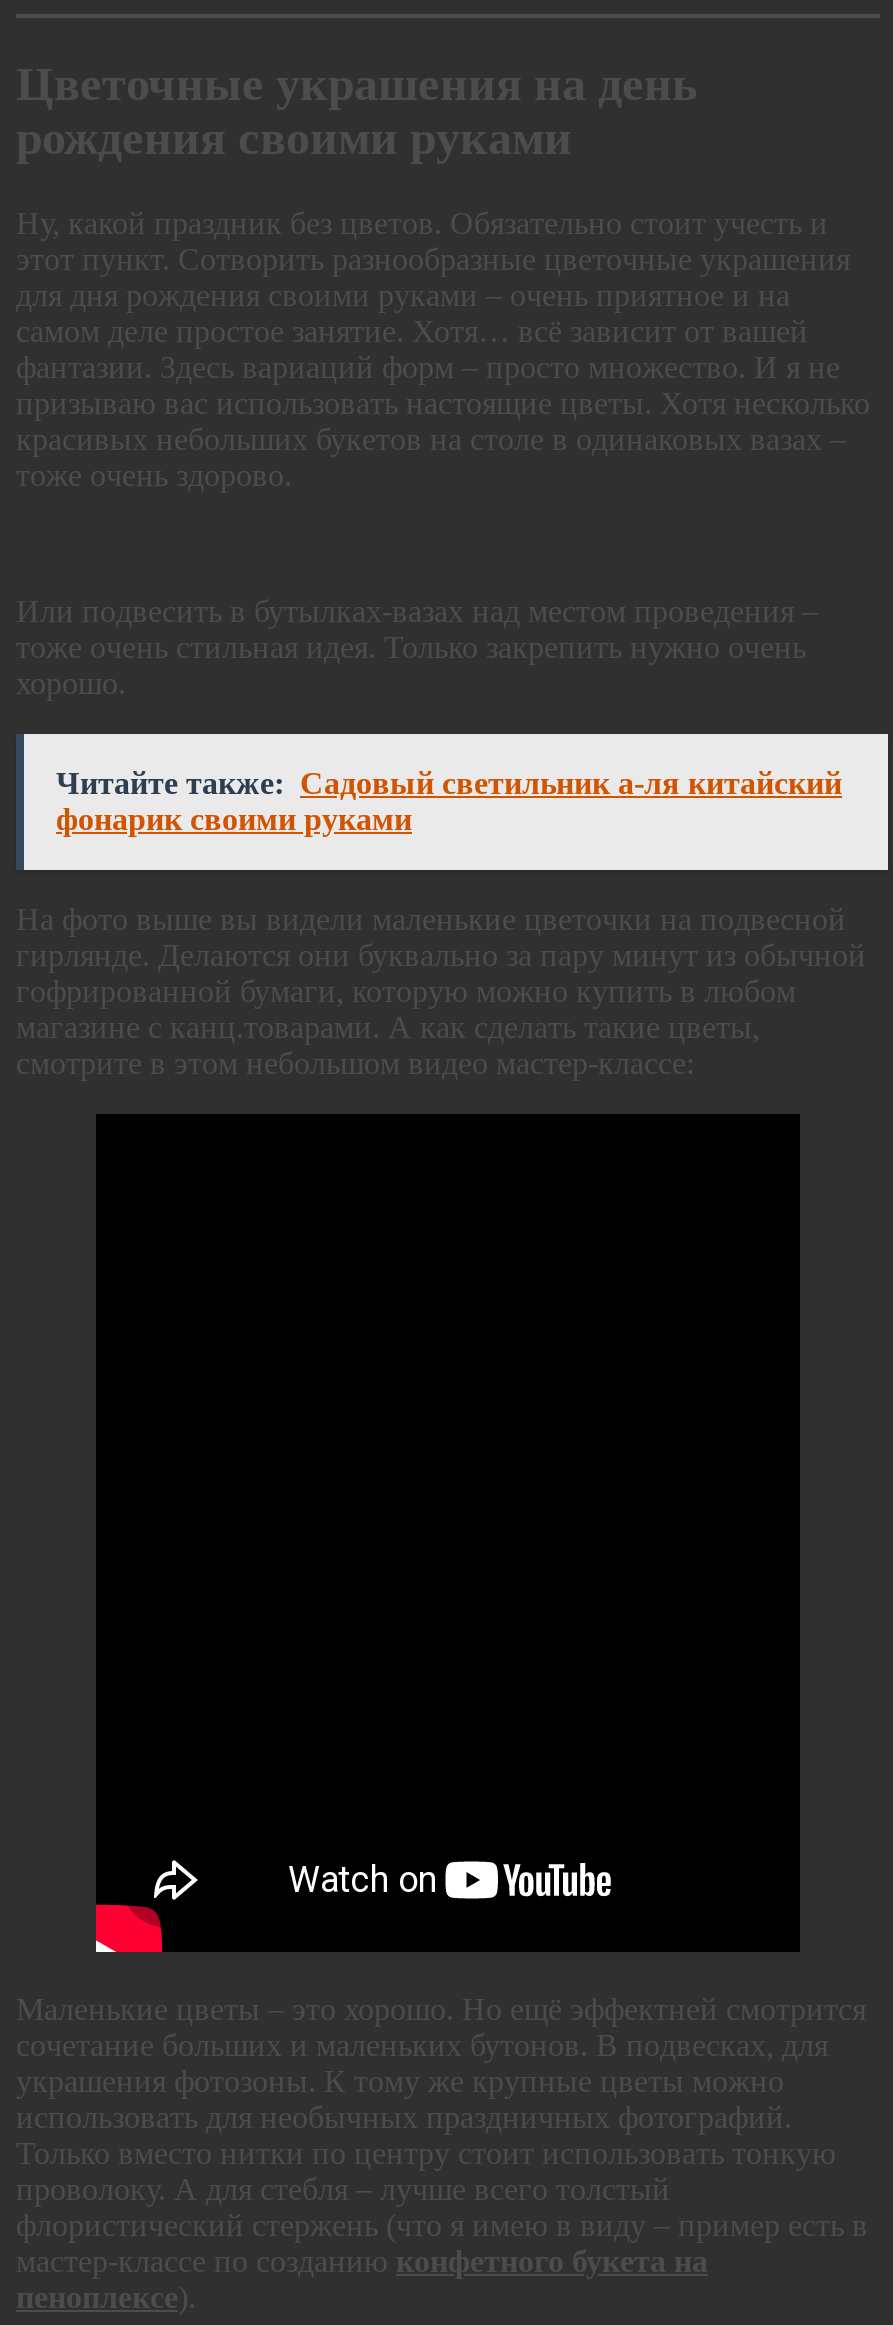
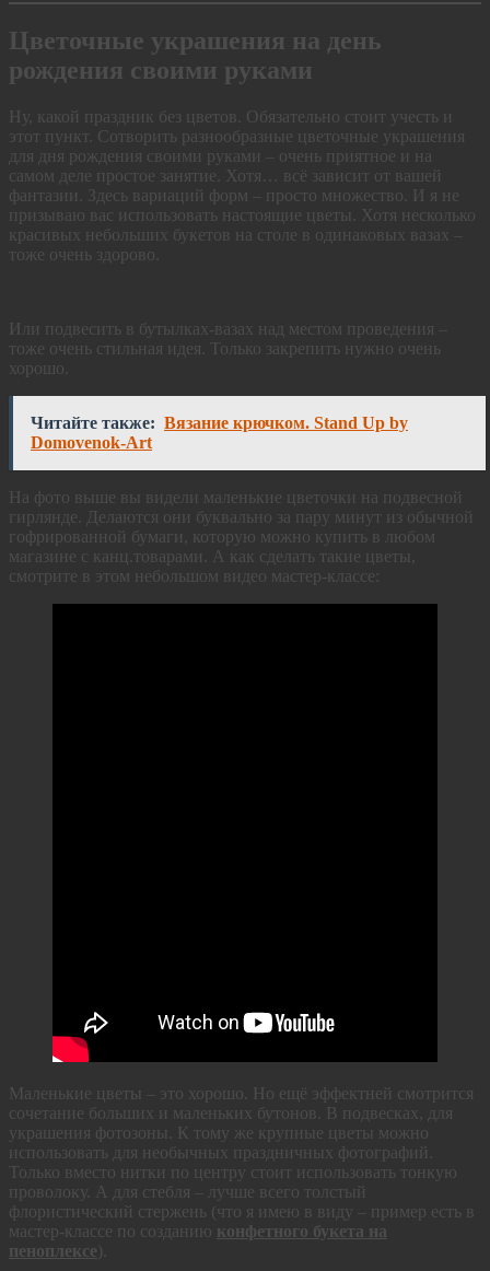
- Читайте также: Садовый светильник а-ля китайский
- фонарик своими руками
+ Читайте также: Вязание крючком. Stand Up by
+ Domovenok-Art
